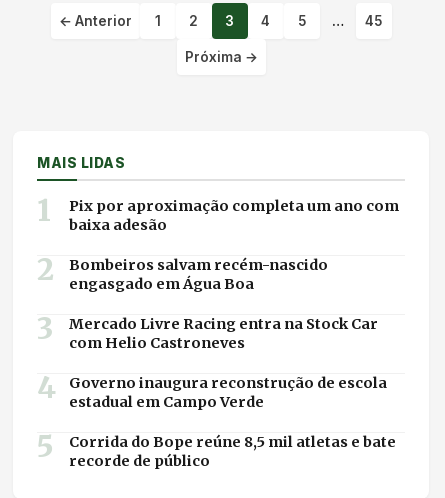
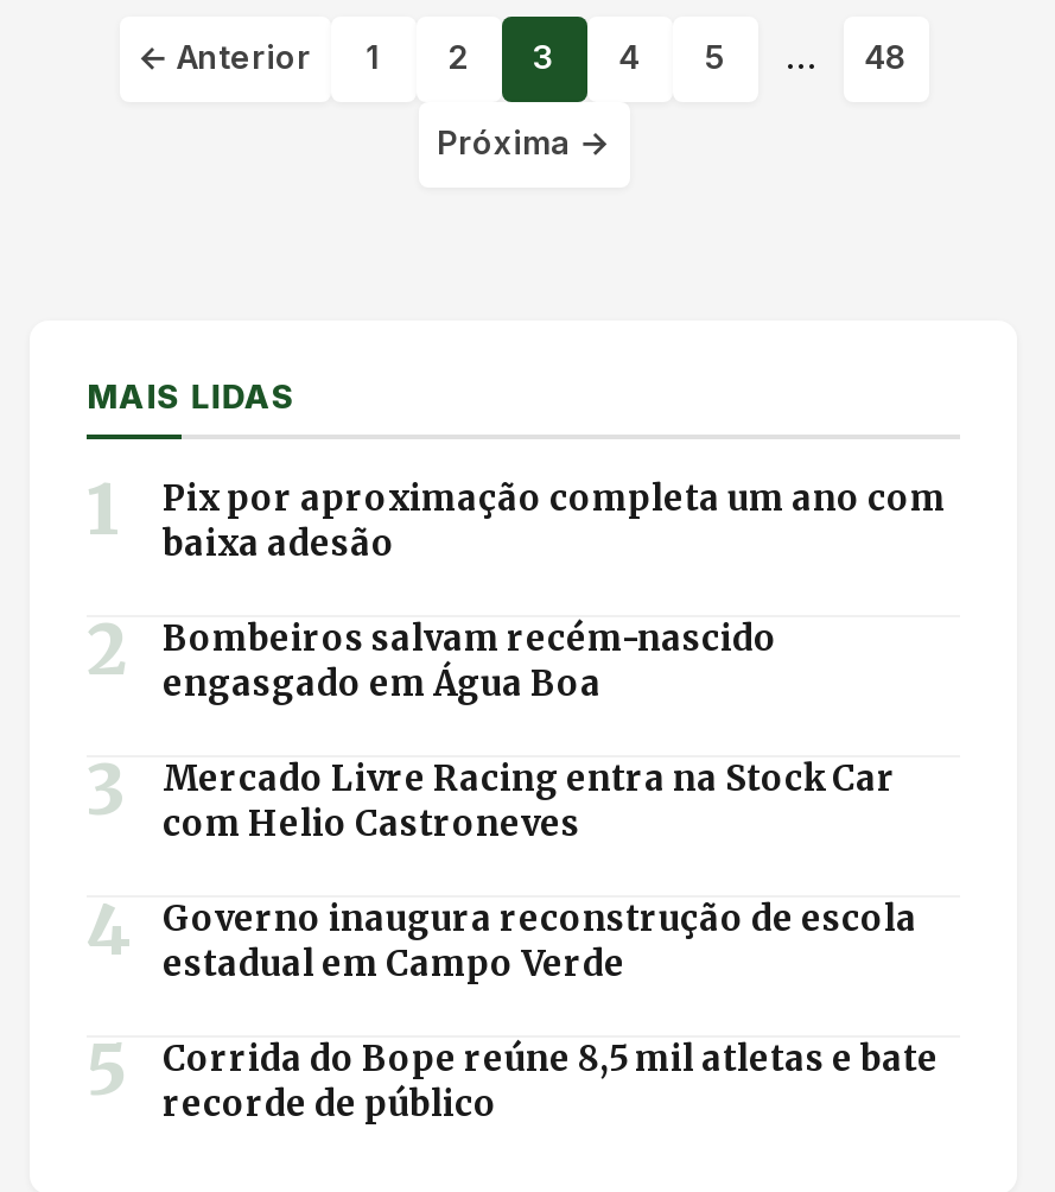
- 45
+ 48
